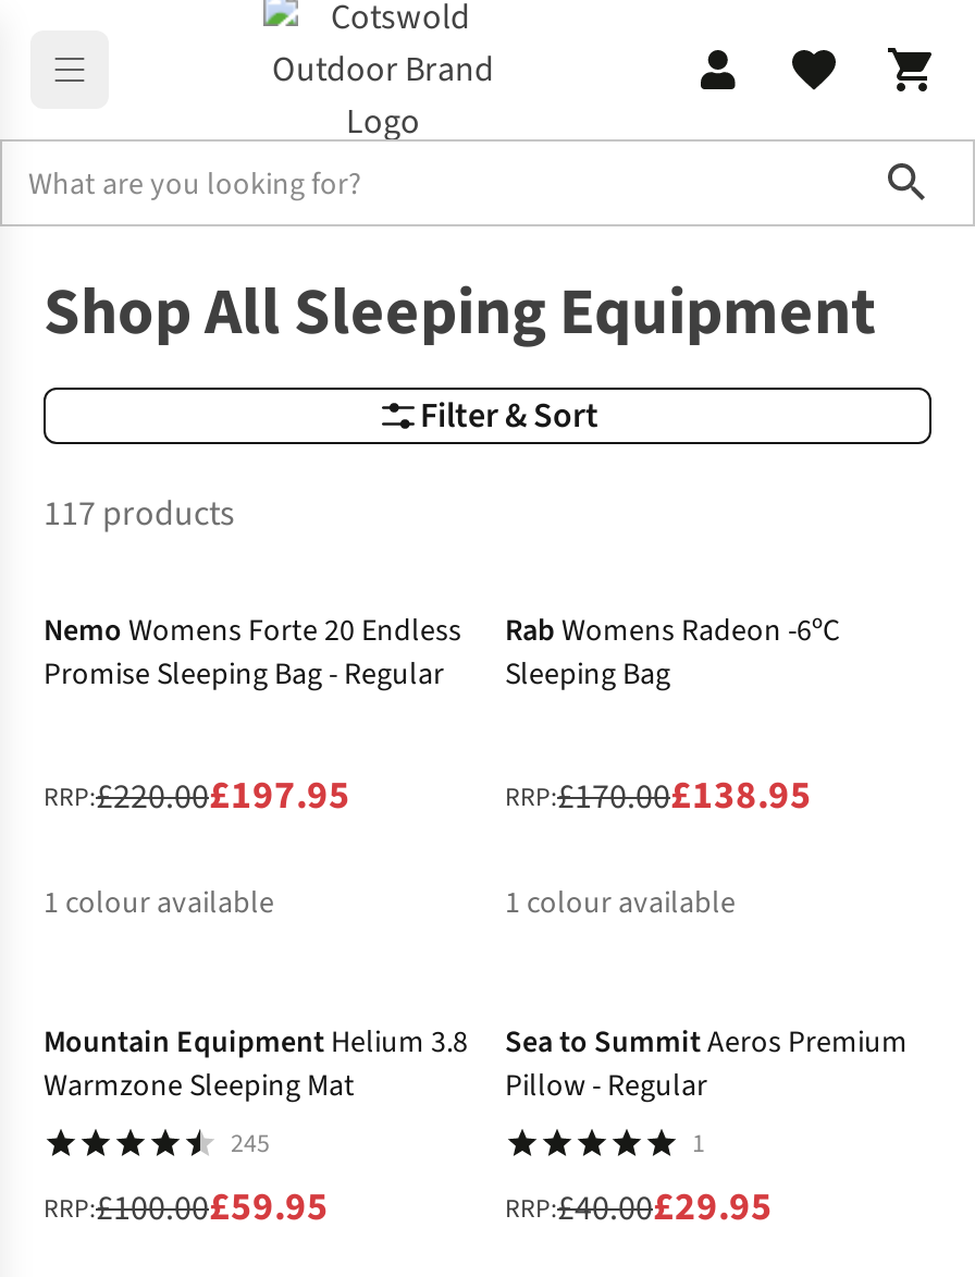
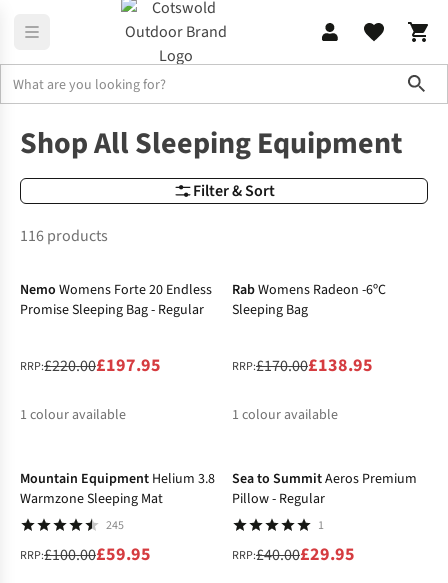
- 117 products
+ 116 products
